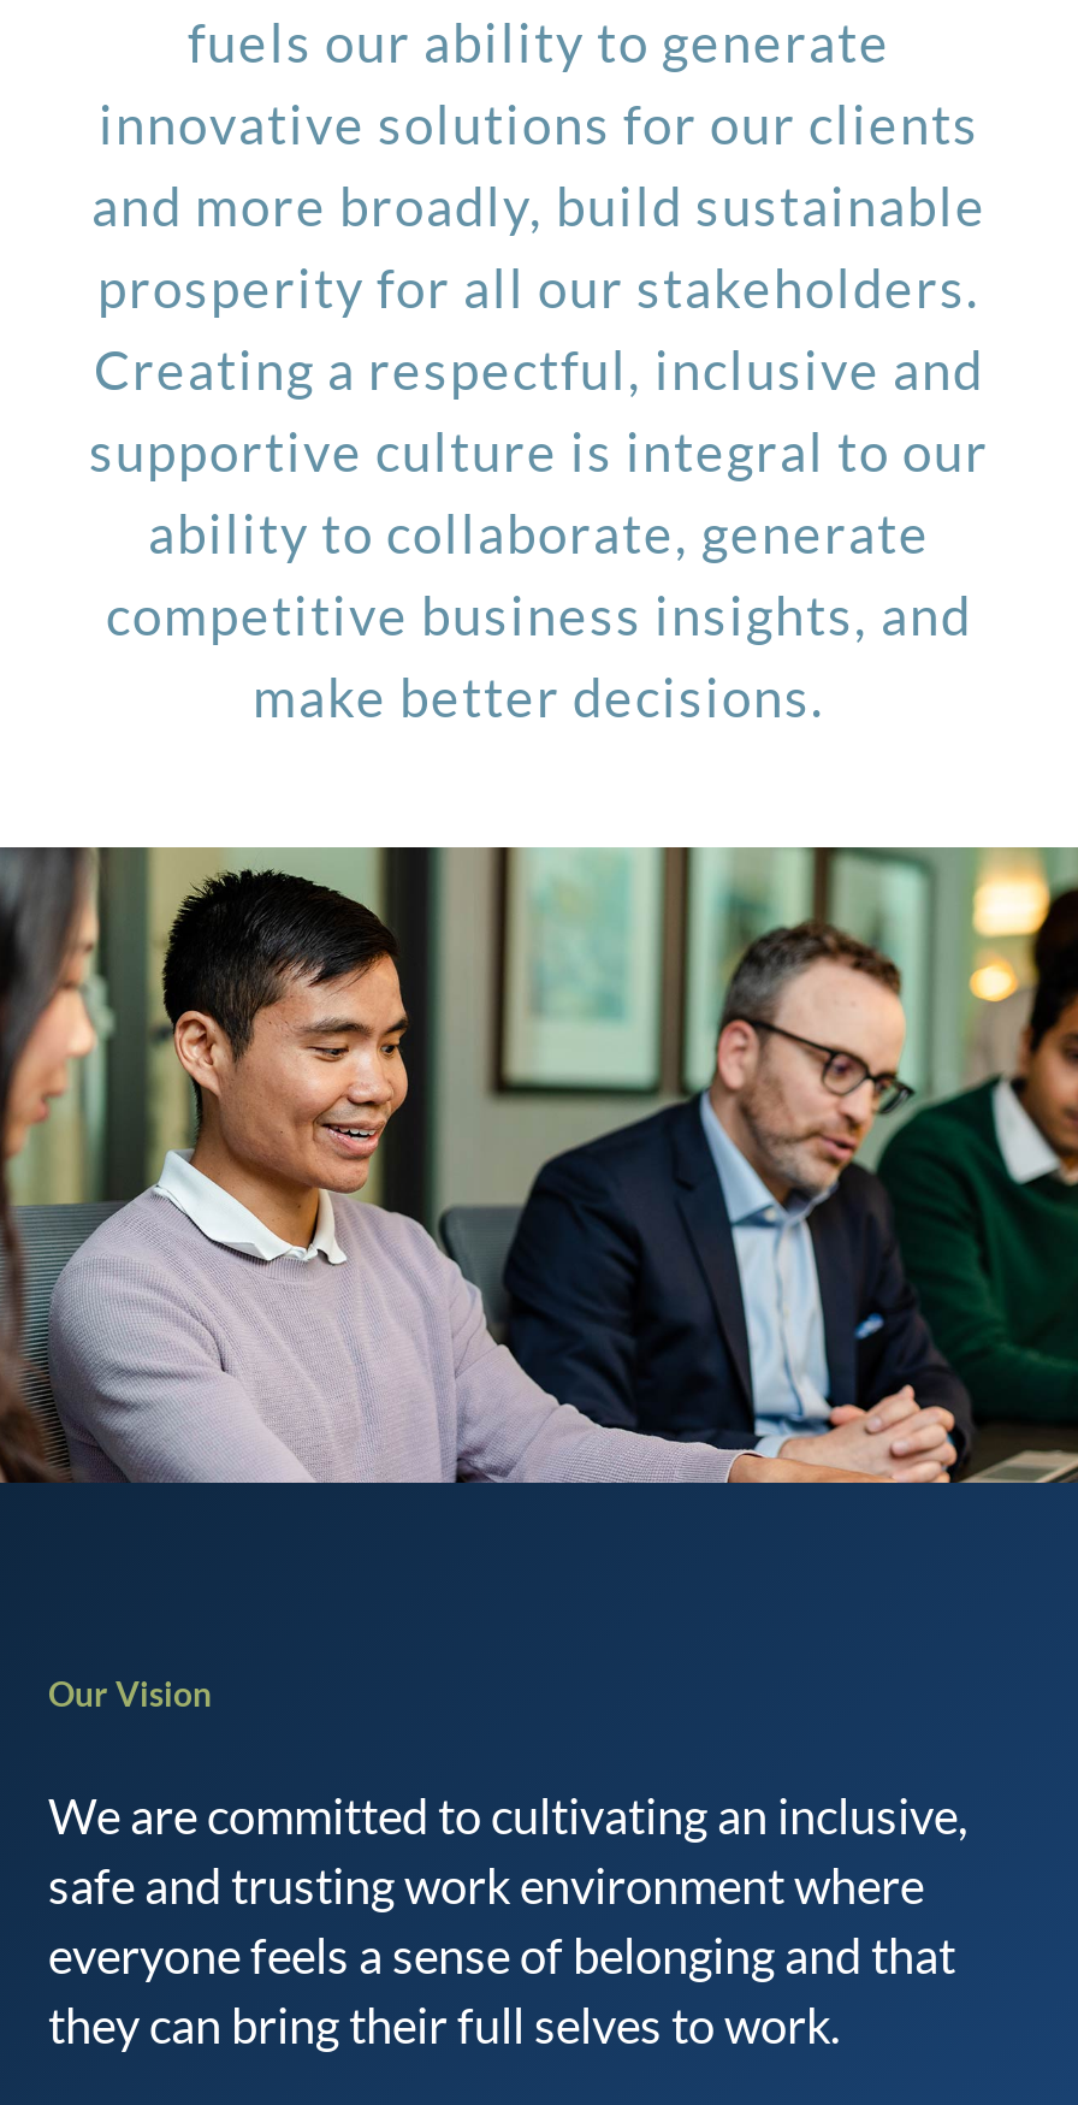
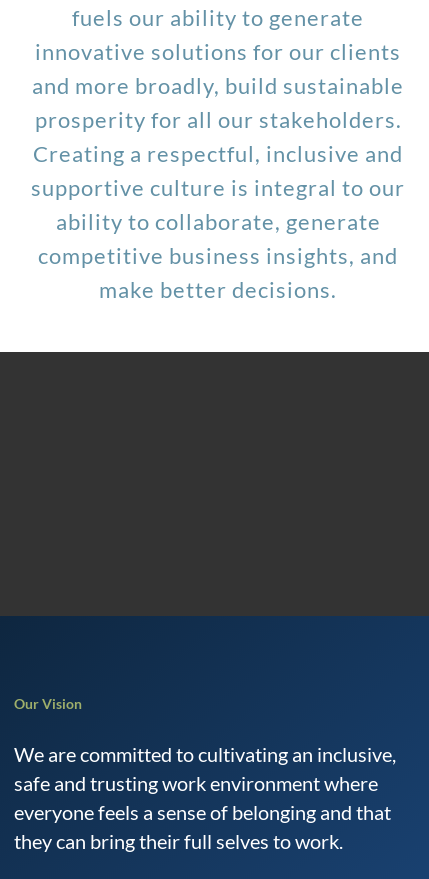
- [image]
